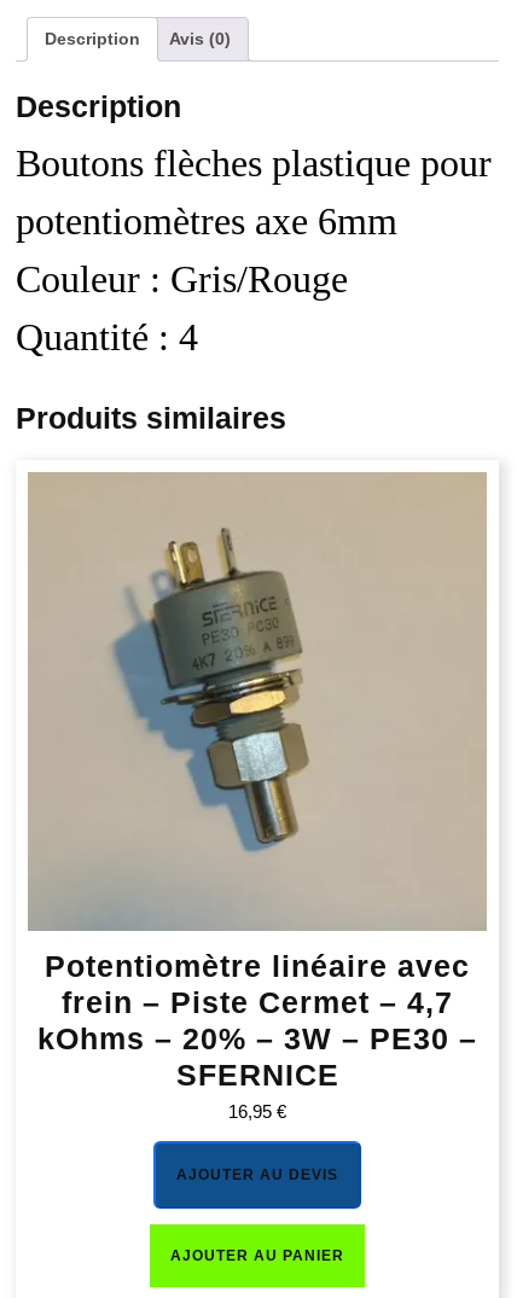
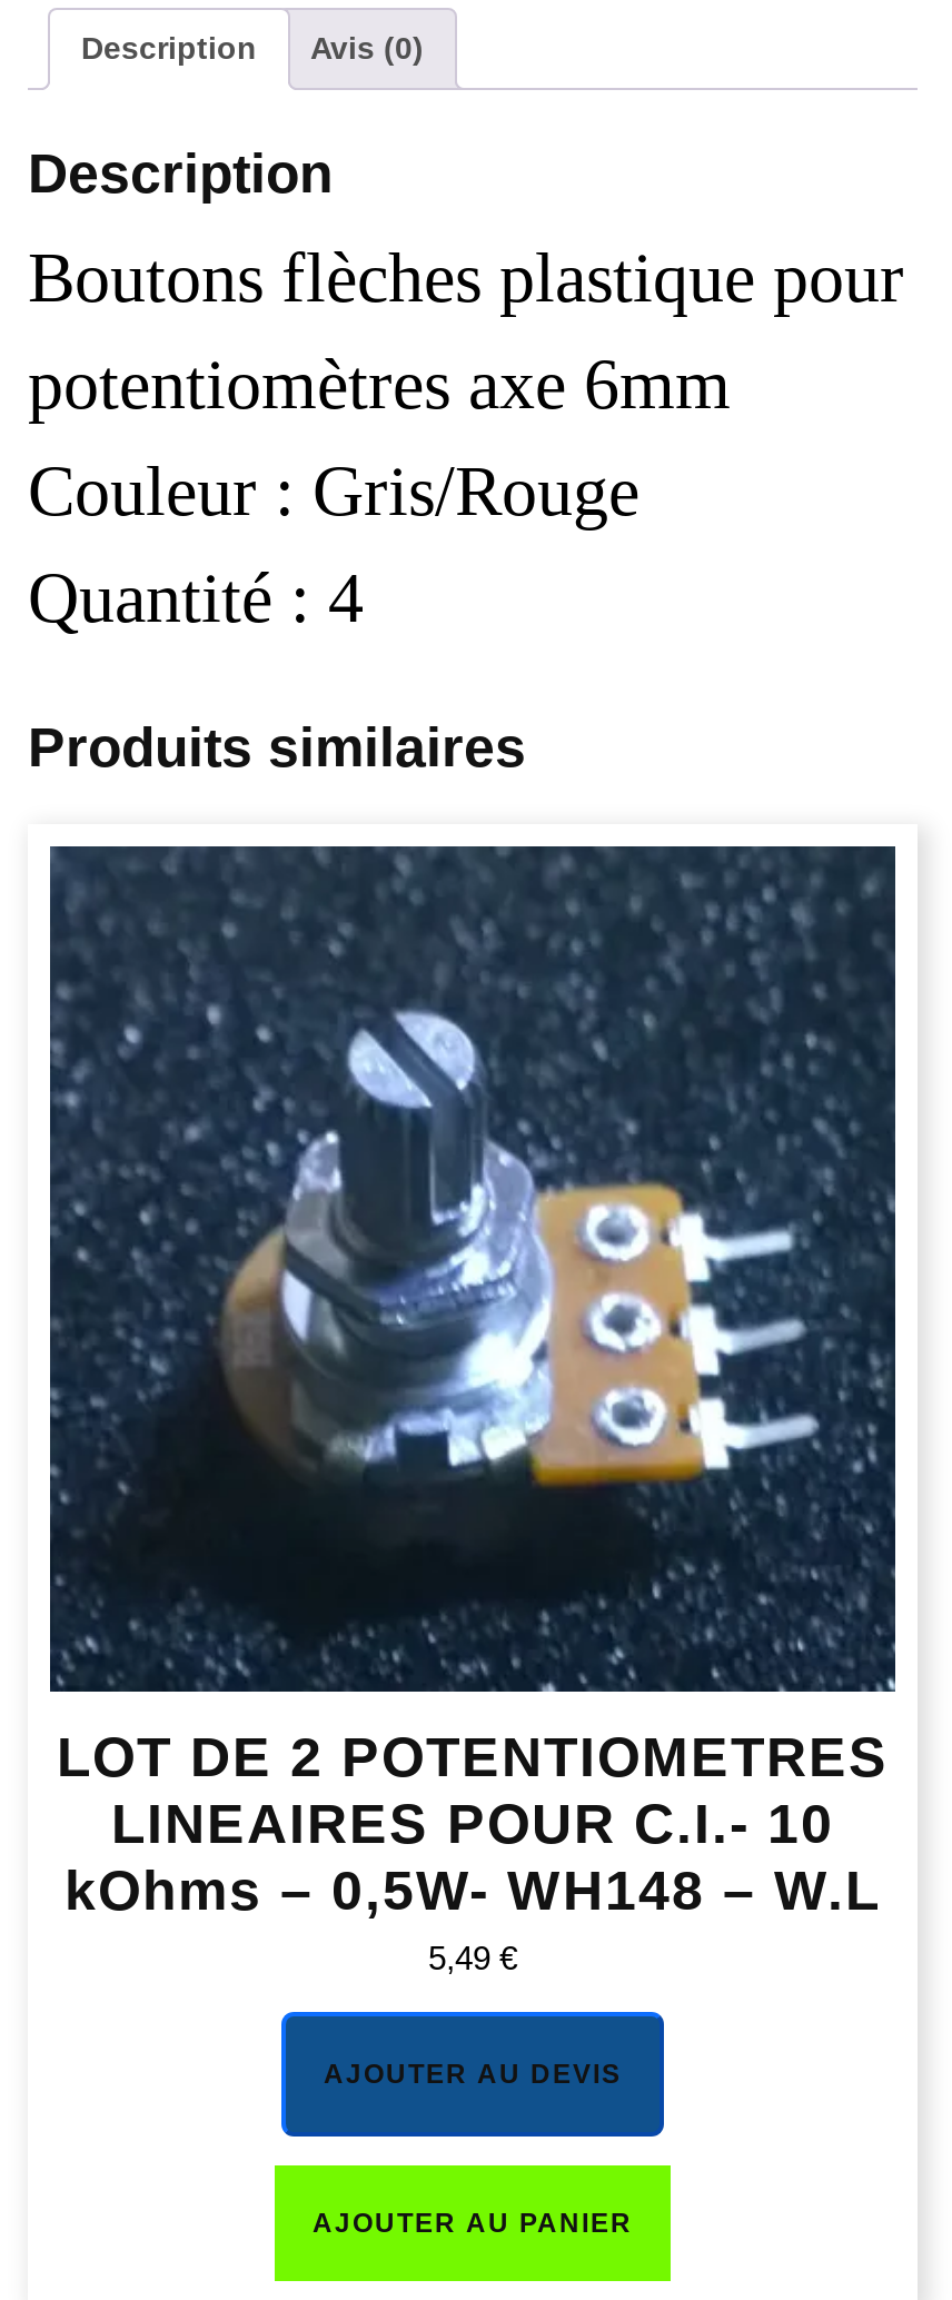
- [image]
- Potentiomètre linéaire avec
- frein – Piste Cermet – 4,7
- kOhms – 20% – 3W – PE30 –
- SFERNICE
- 16,95 €
+ [image]
+ LOT DE 2 POTENTIOMETRES
+ LINEAIRES POUR C.I.- 10
+ kOhms – 0,5W- WH148 – W.L
+ 5,49 €
